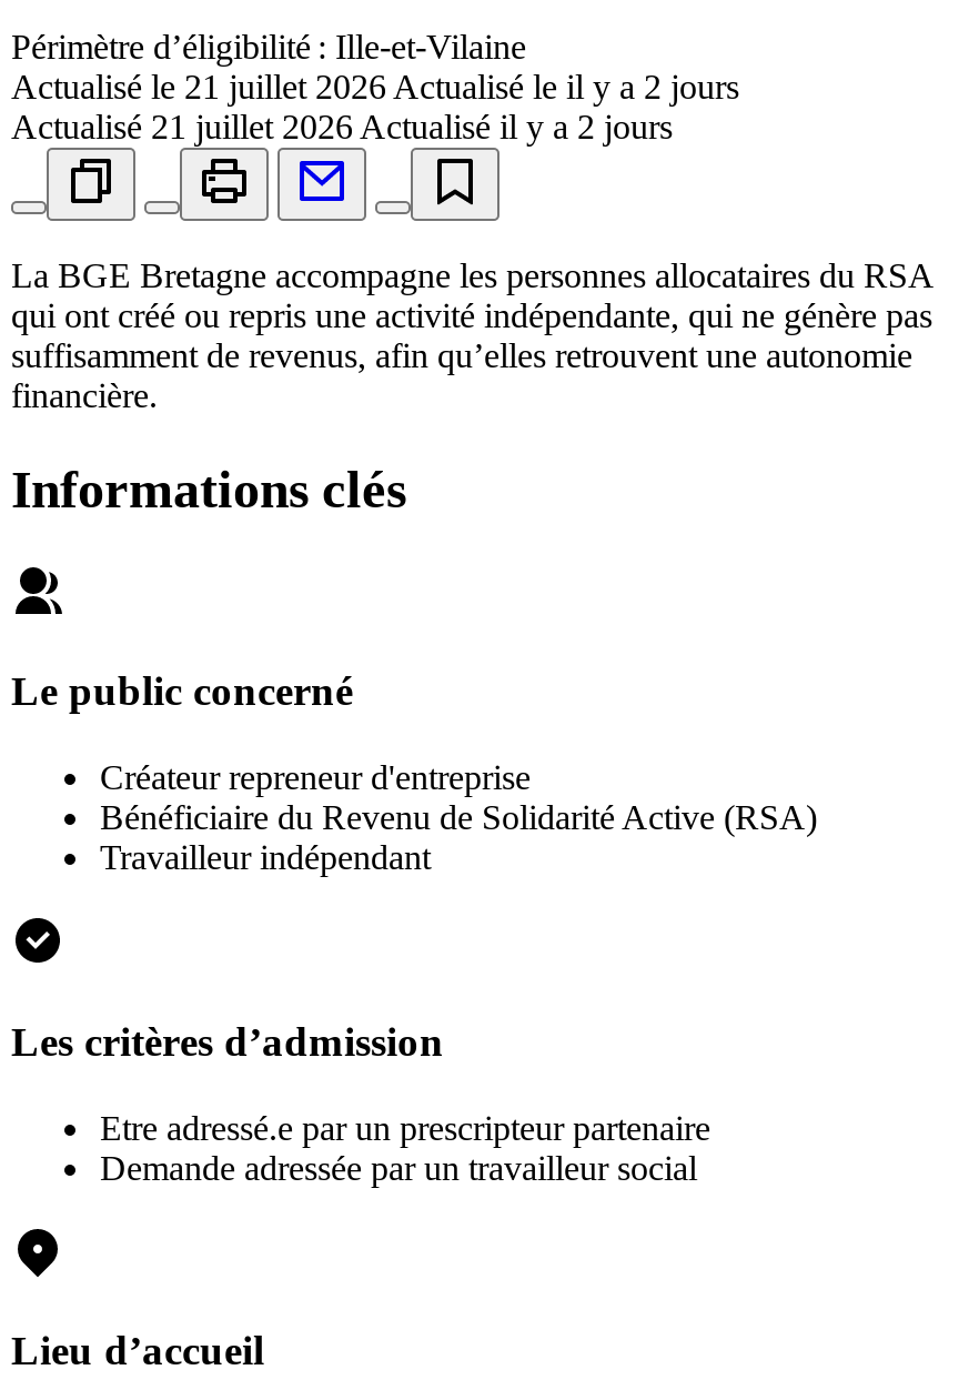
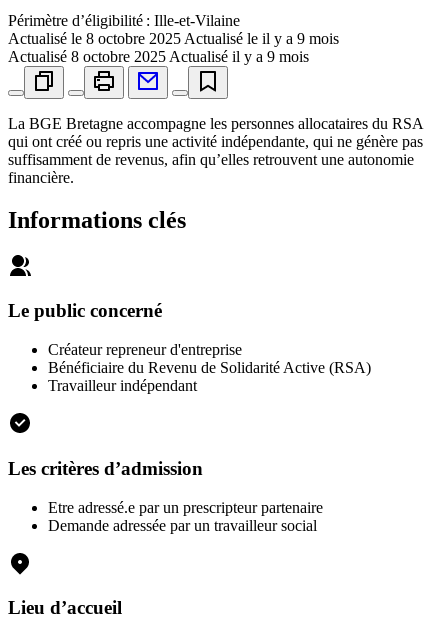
- Actualisé le 21 juillet 2026 Actualisé le il y a 2 jours
+ Actualisé le 8 octobre 2025 Actualisé le il y a 9 mois

- Actualisé 21 juillet 2026 Actualisé il y a 2 jours
+ Actualisé 8 octobre 2025 Actualisé il y a 9 mois
